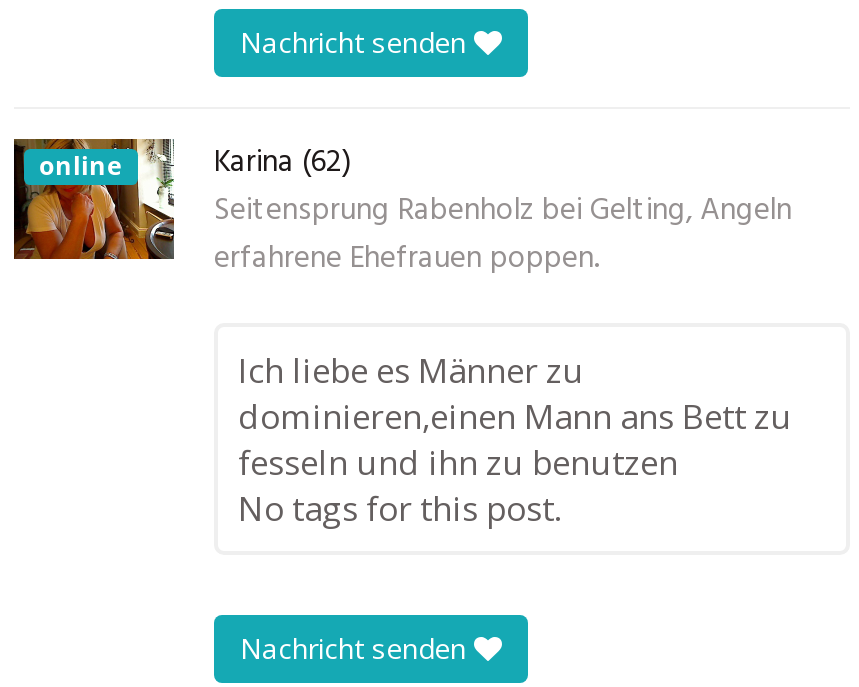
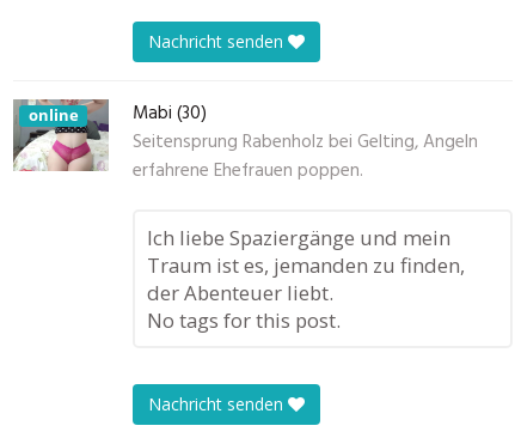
- [image]
- Karina (62)
+ [image]
+ Mabi (30)

- Ich liebe es Männer zu
- dominieren,einen Mann ans Bett zu
- fesseln und ihn zu benutzen
+ Ich liebe Spaziergänge und mein
+ Traum ist es, jemanden zu finden,
+ der Abenteuer liebt.
